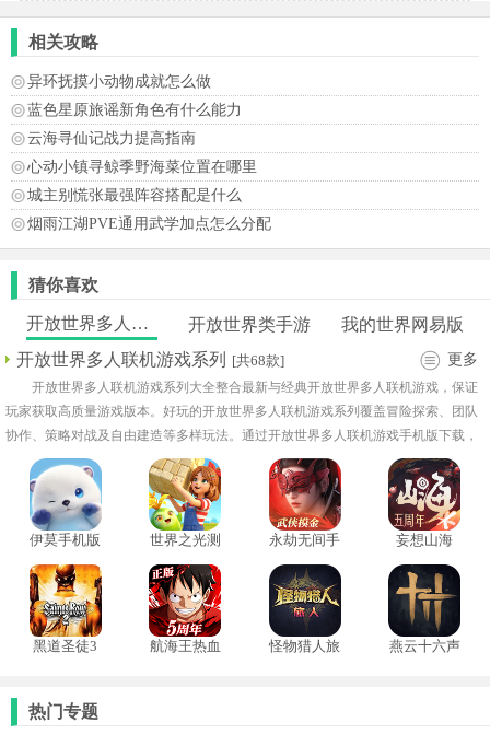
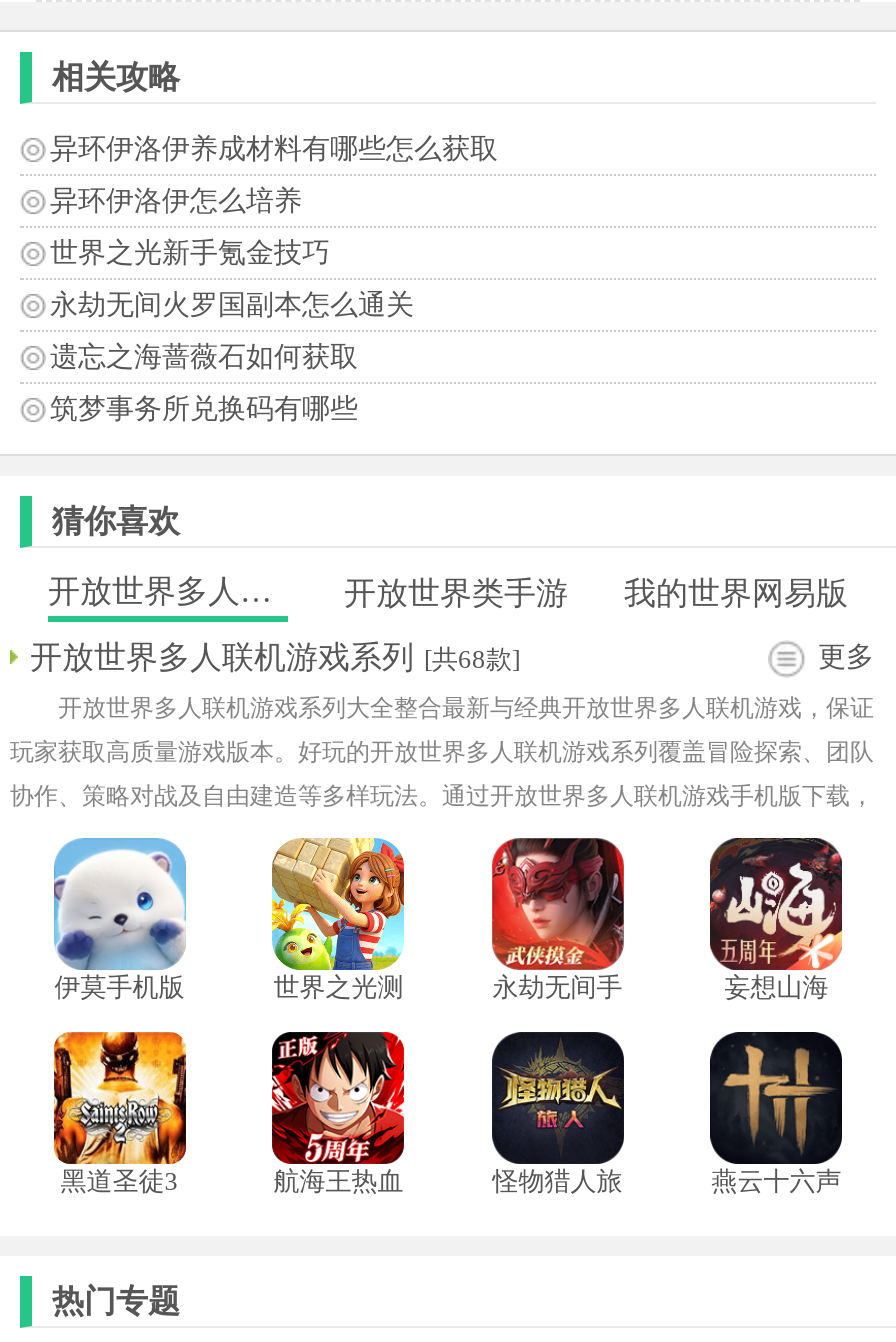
- 异环抚摸小动物成就怎么做
+ 异环伊洛伊养成材料有哪些怎么获取

- 蓝色星原旅谣新角色有什么能力
+ 异环伊洛伊怎么培养

- 云海寻仙记战力提高指南
+ 世界之光新手氪金技巧

- 心动小镇寻鲸季野海菜位置在哪里
+ 永劫无间火罗国副本怎么通关

- 城主别慌张最强阵容搭配是什么
+ 遗忘之海蔷薇石如何获取

- 烟雨江湖PVE通用武学加点怎么分配
+ 筑梦事务所兑换码有哪些
